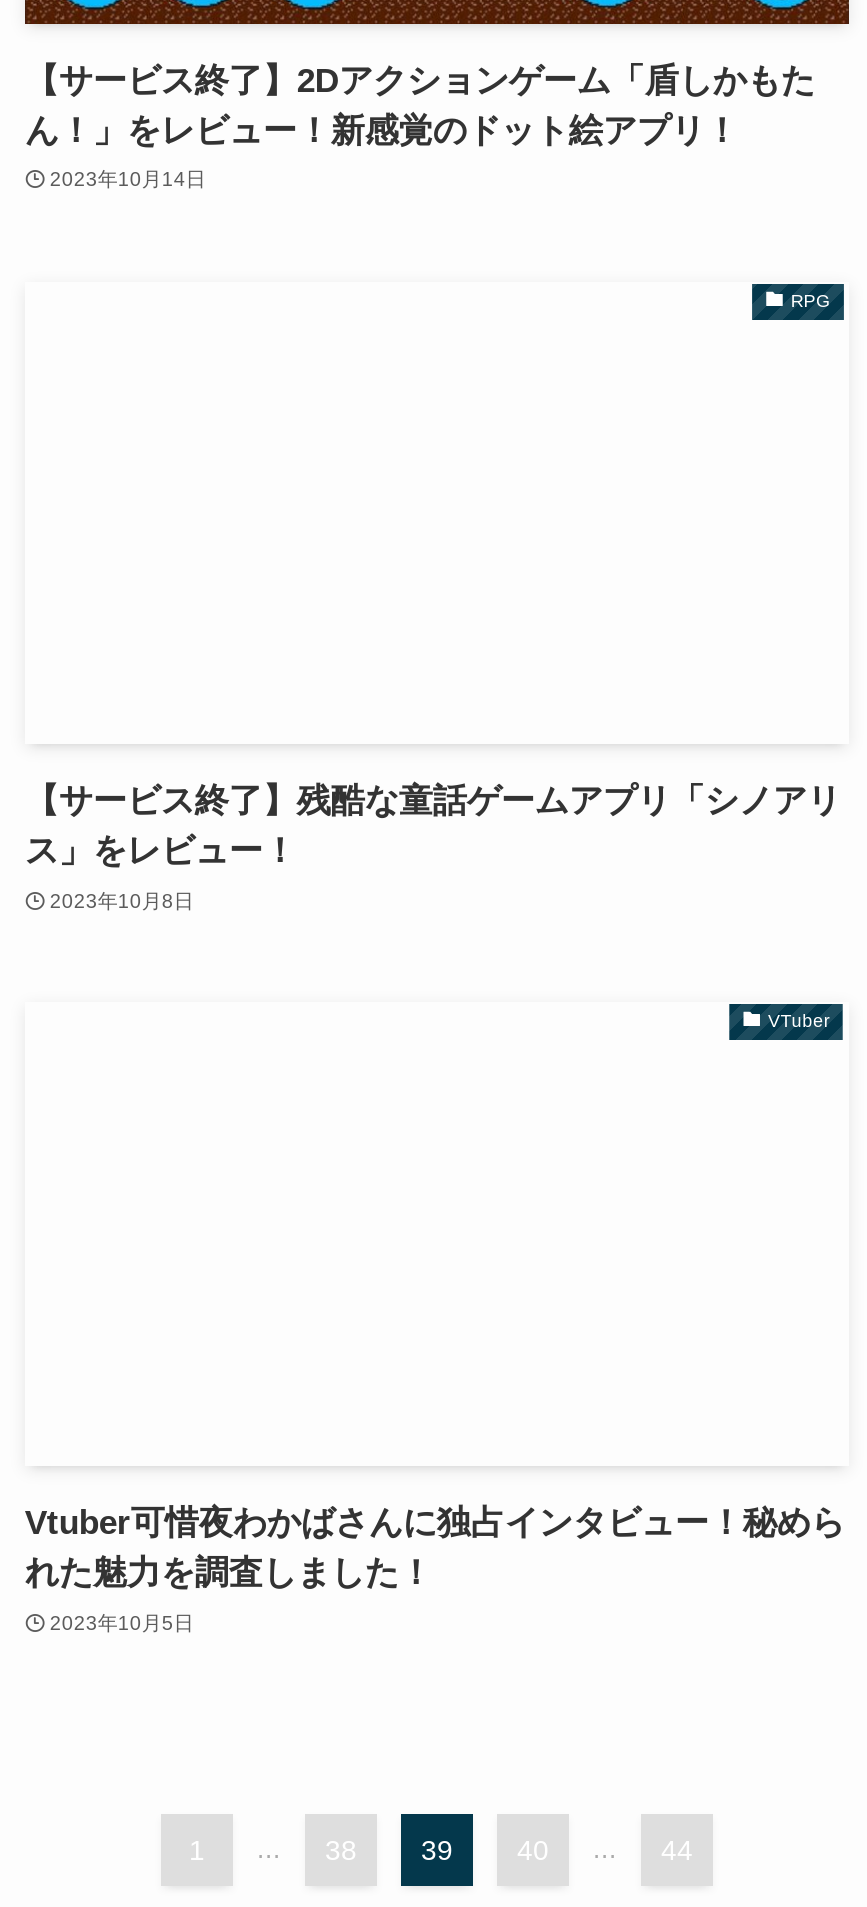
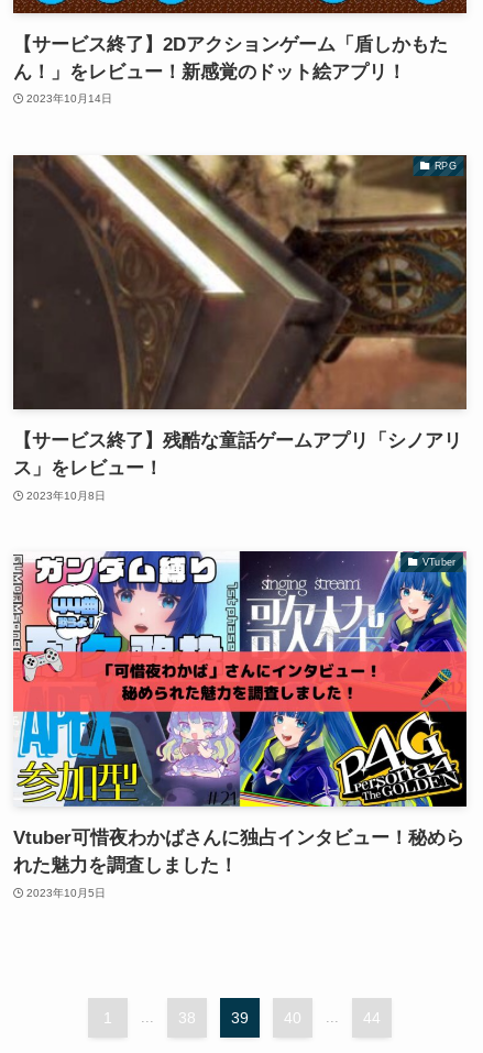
+ [image]

+ [image]
